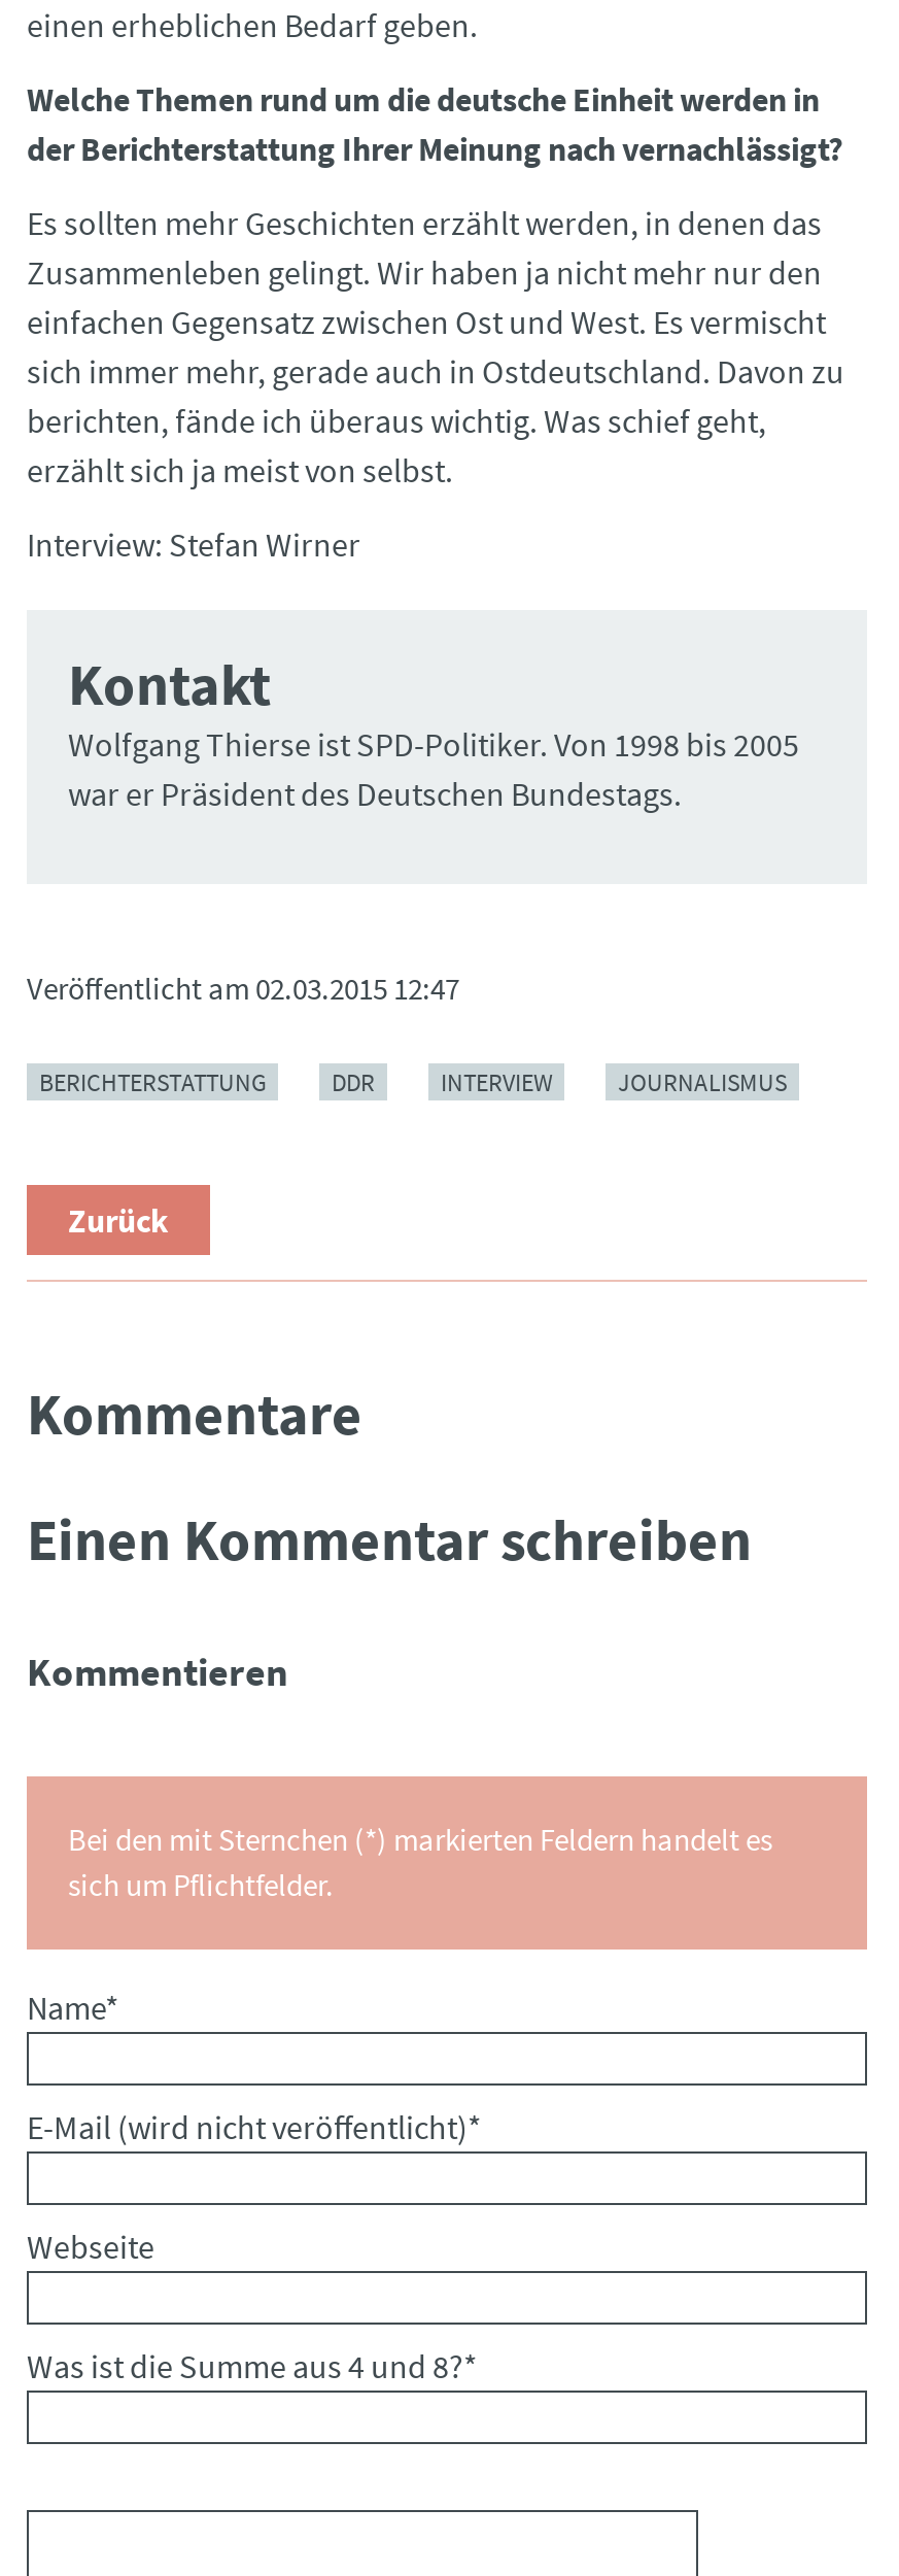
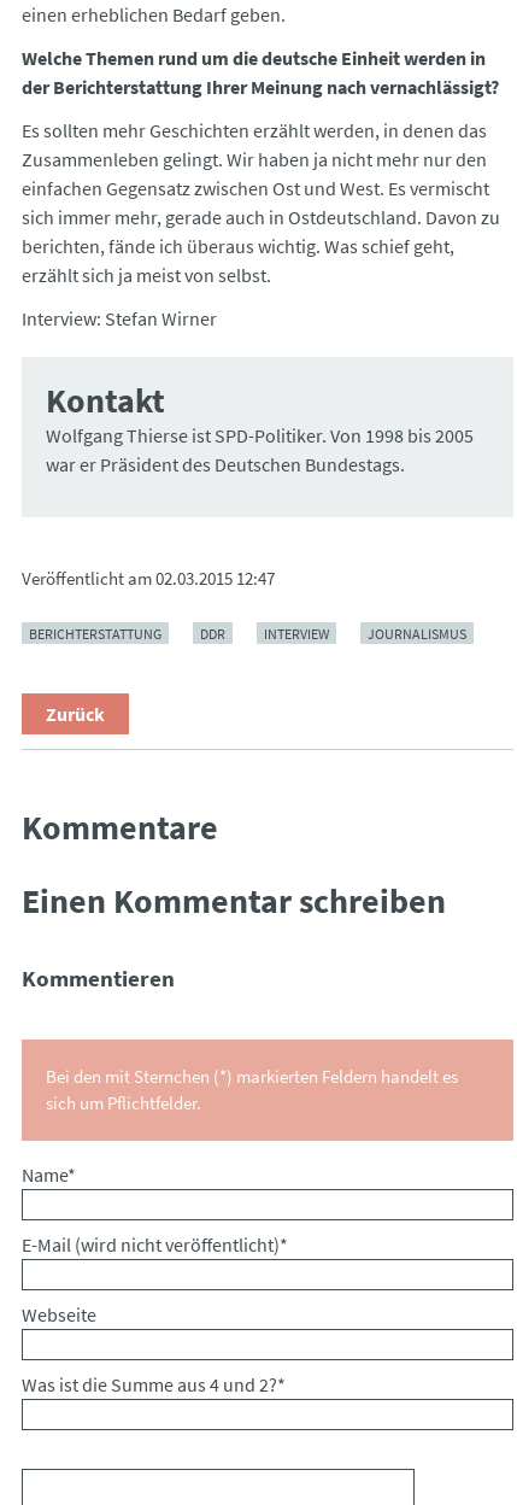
- Was ist die Summe aus 4 und 8?*
+ Was ist die Summe aus 4 und 2?*
